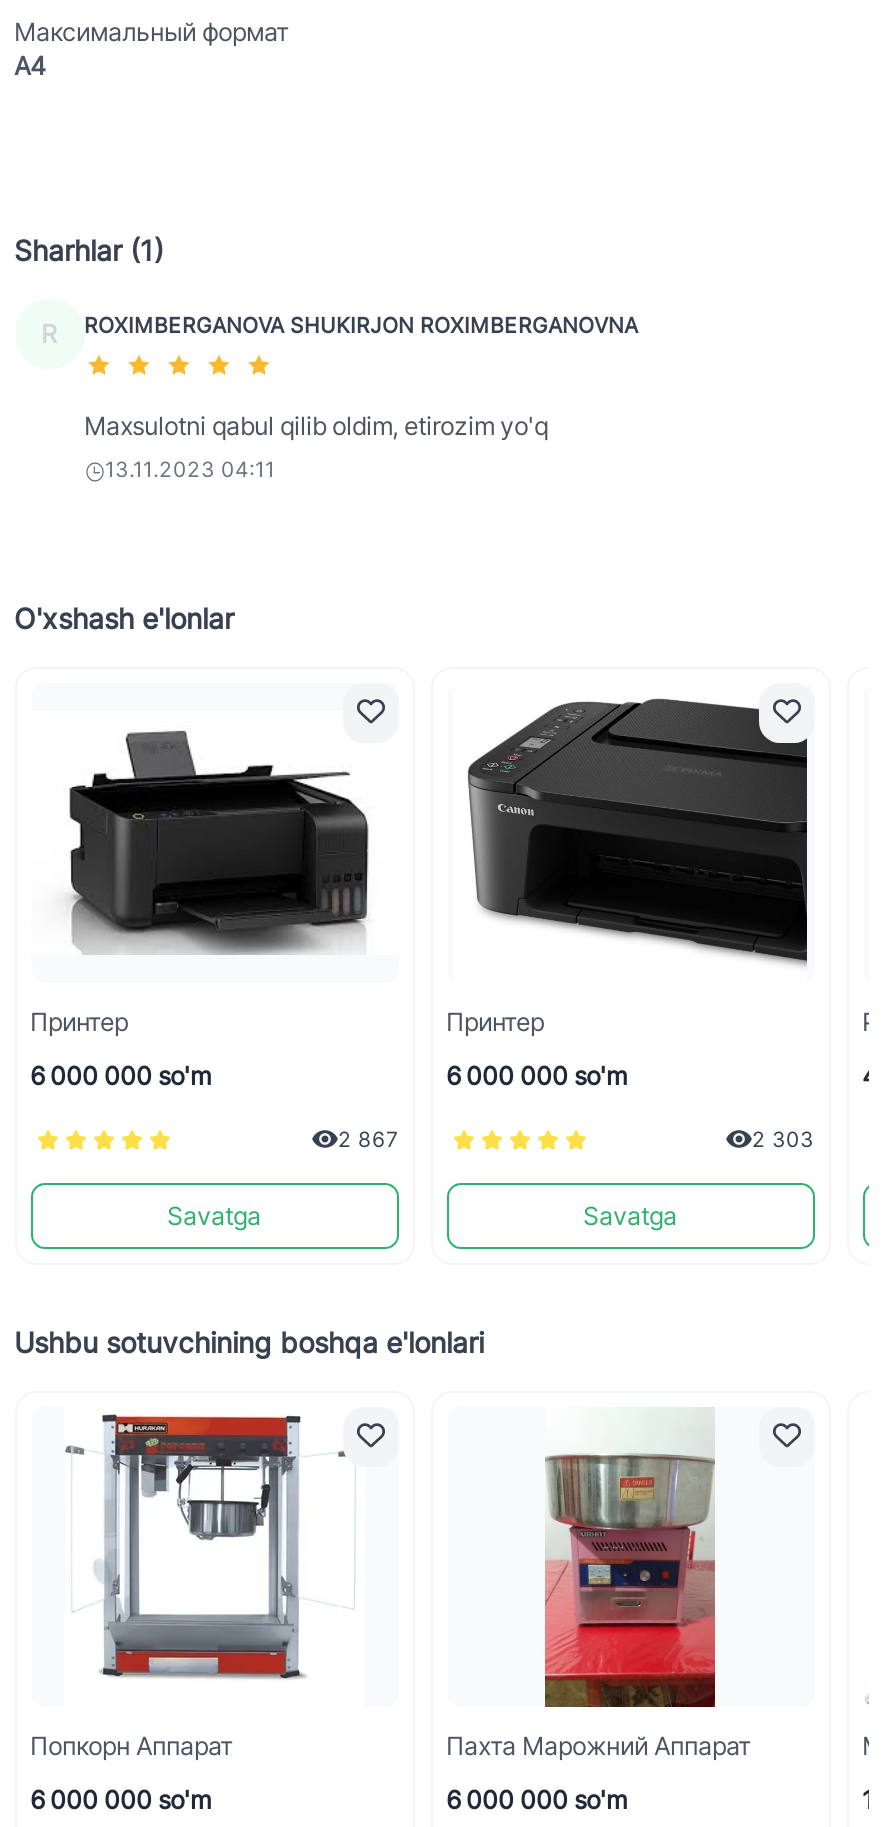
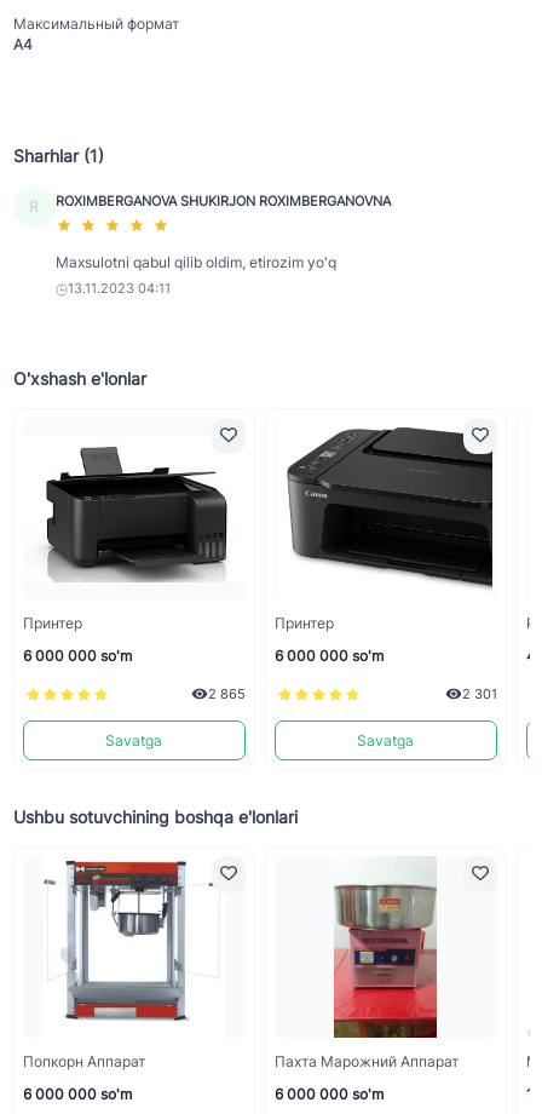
- 2 867
+ 2 865

- 2 303
+ 2 301
